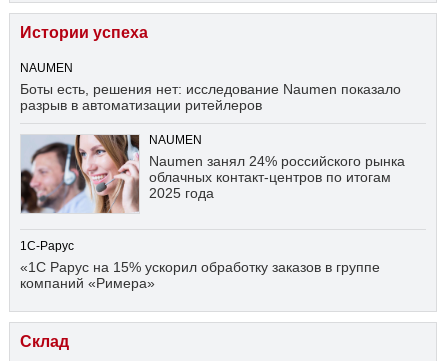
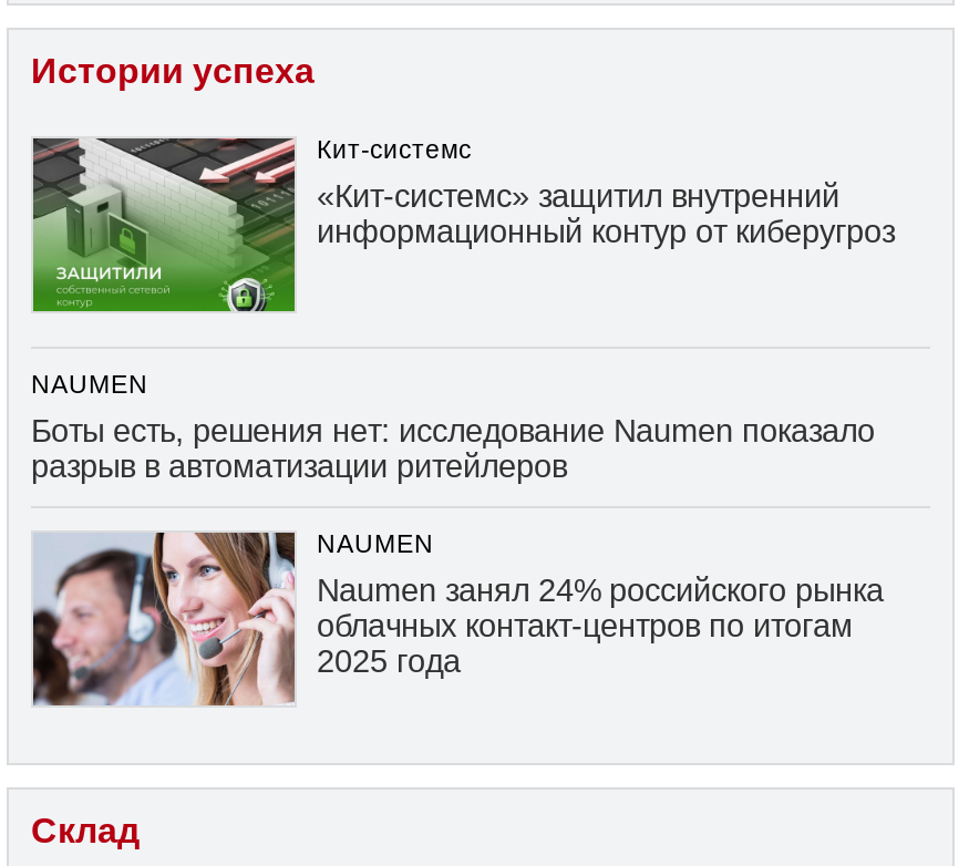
+ [image]
+ Кит-системс
+ «Кит-системс» защитил внутренний
+ информационный контур от киберугроз

moved down: [image] | NAUMEN | Боты есть, решения нет: исследование Naumen показало | разрыв в автоматизации ритейлеров | NAUMEN | Naumen занял 24% российского рынка | облачных контакт-центров по итогам | 2025 года

- 1С-Рарус
- «1С Рарус на 15% ускорил обработку заказов в группе
- компаний «Римера»
